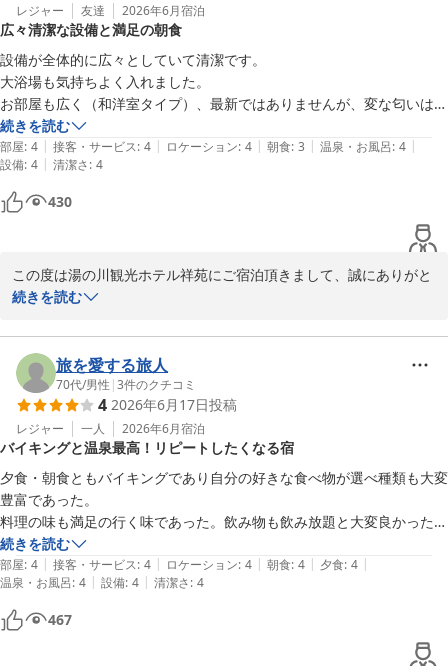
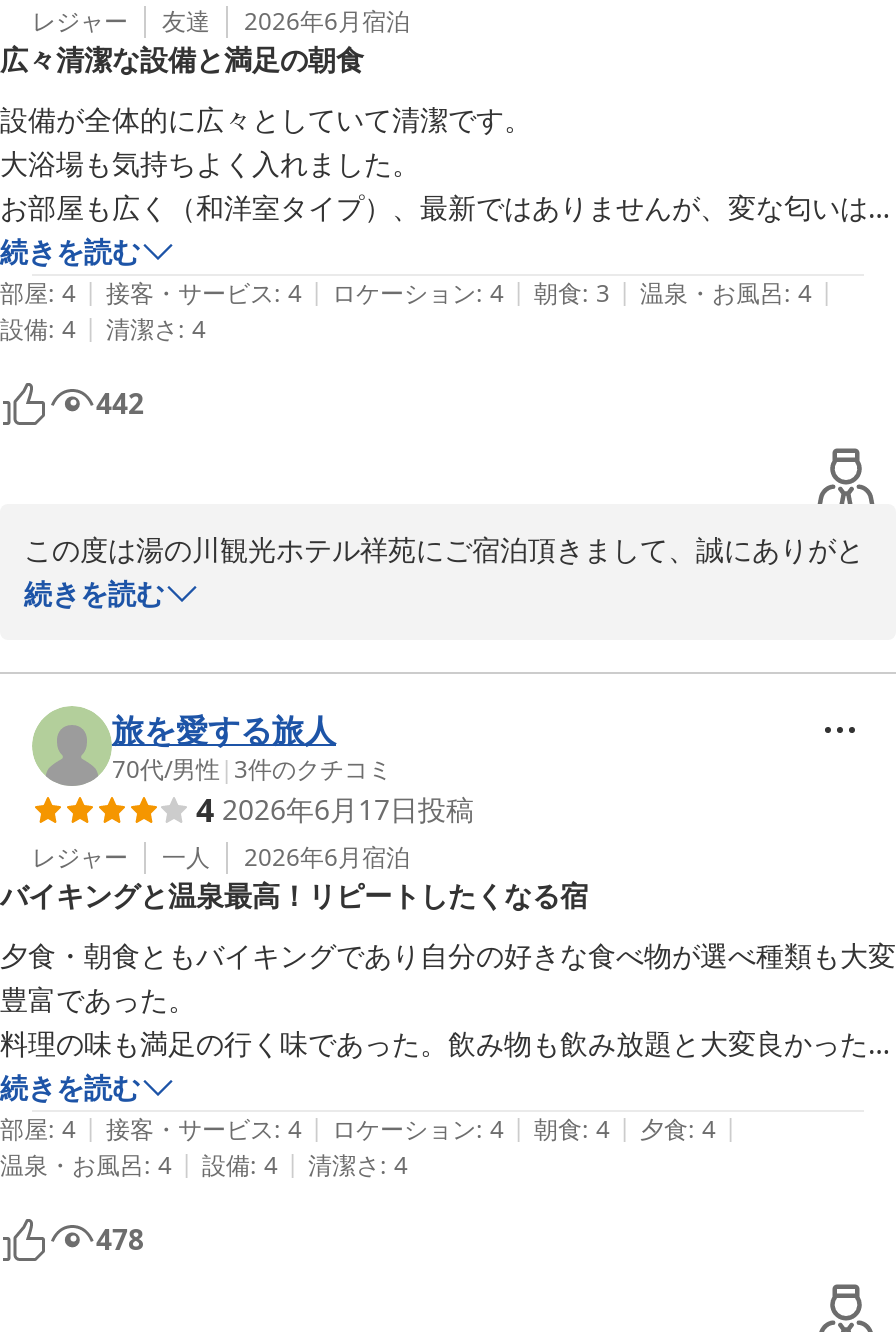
- 430
+ 442

- 467
+ 478
